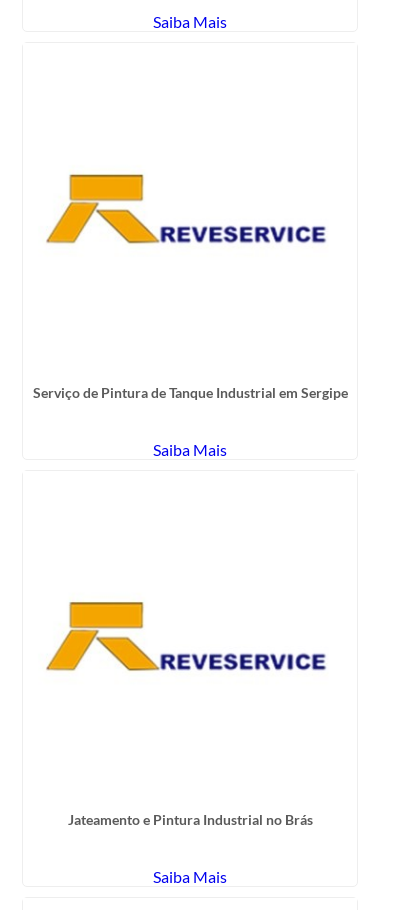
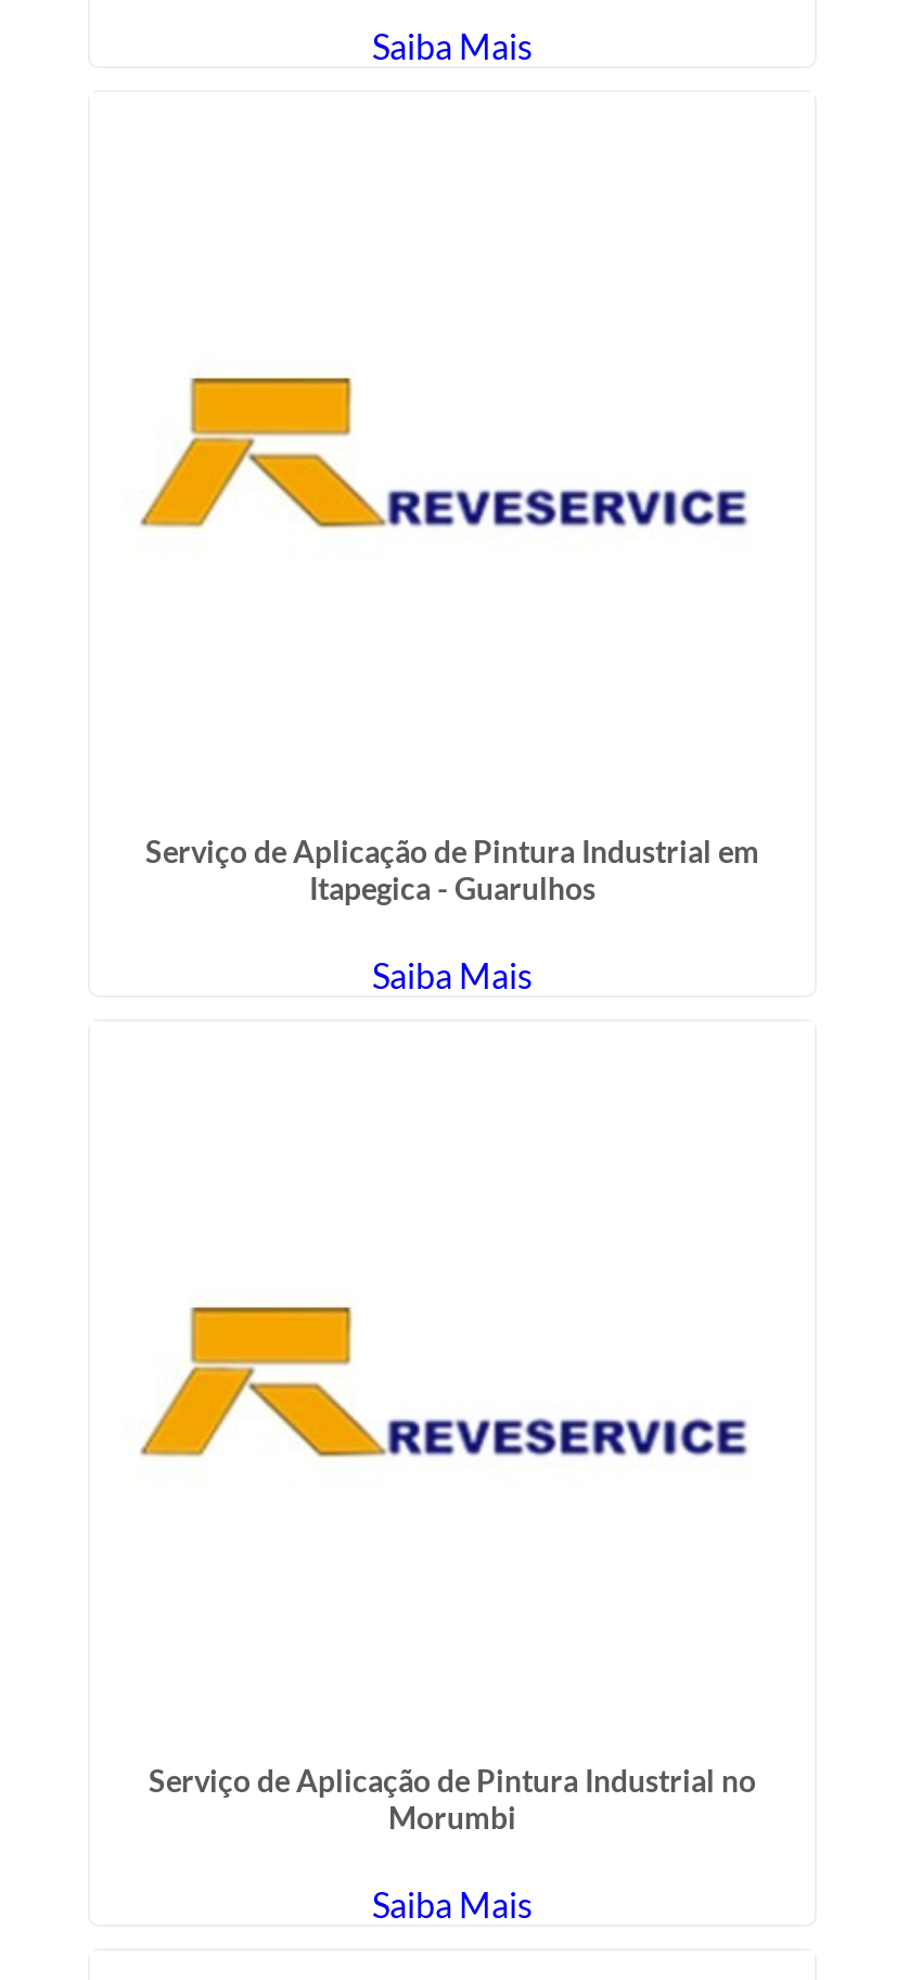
- Serviço de Pintura de Tanque Industrial em Sergipe
+ Serviço de Aplicação de Pintura Industrial em
+ Itapegica - Guarulhos

- Jateamento e Pintura Industrial no Brás
+ Serviço de Aplicação de Pintura Industrial no
+ Morumbi
